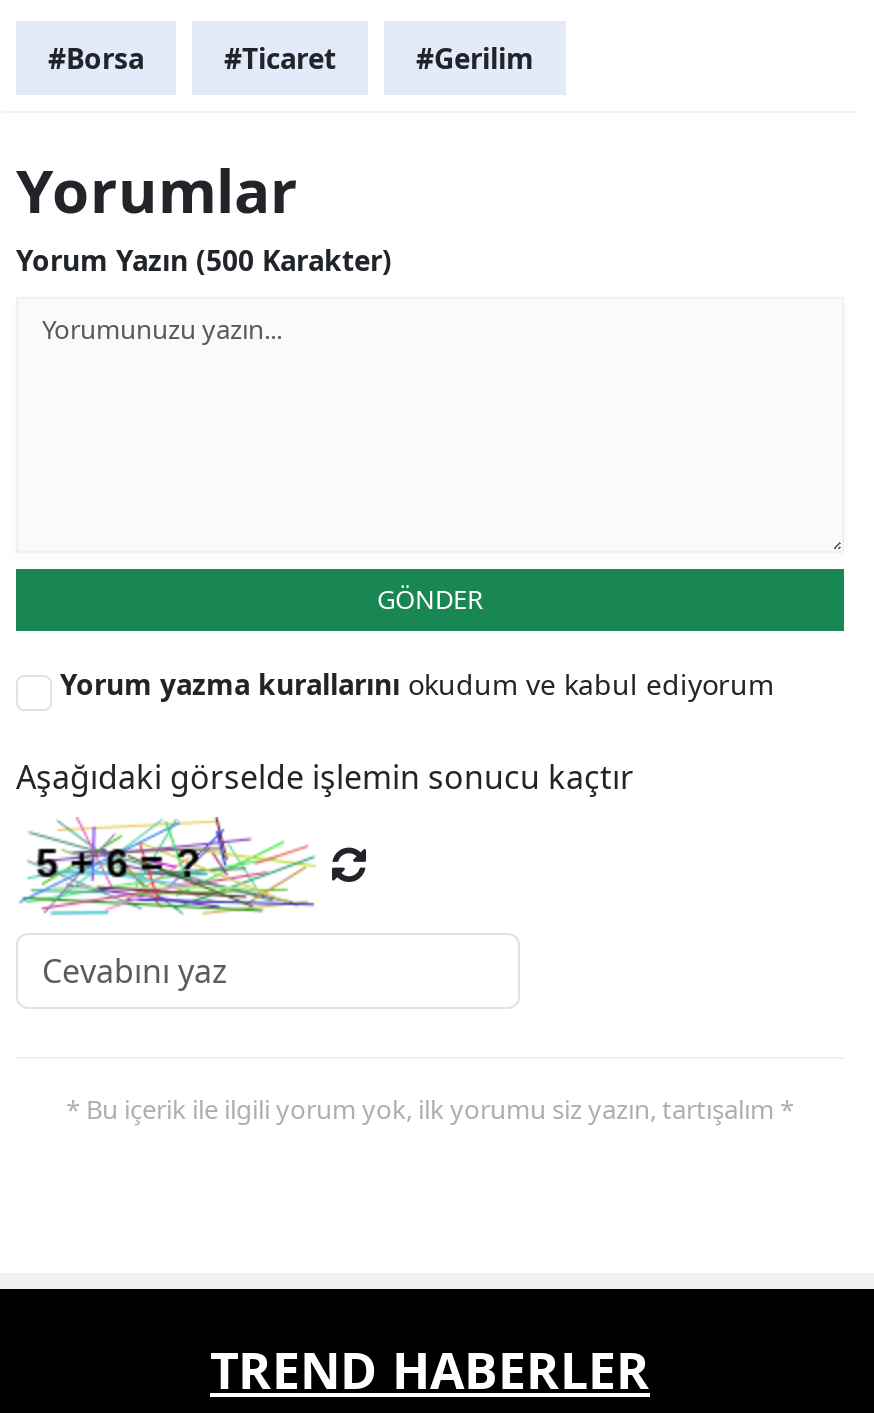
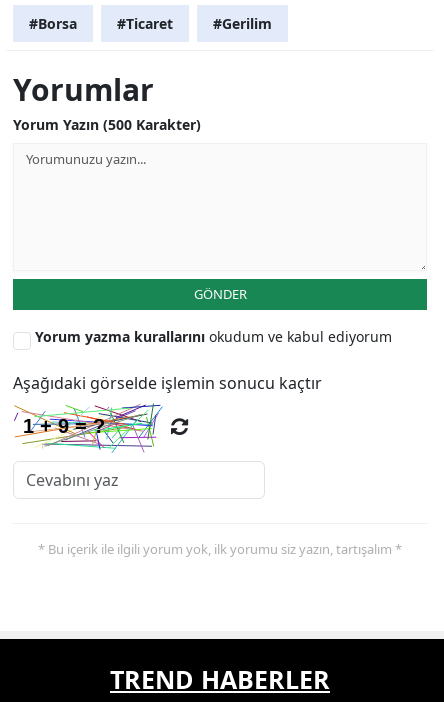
- [image]
+ [image]
